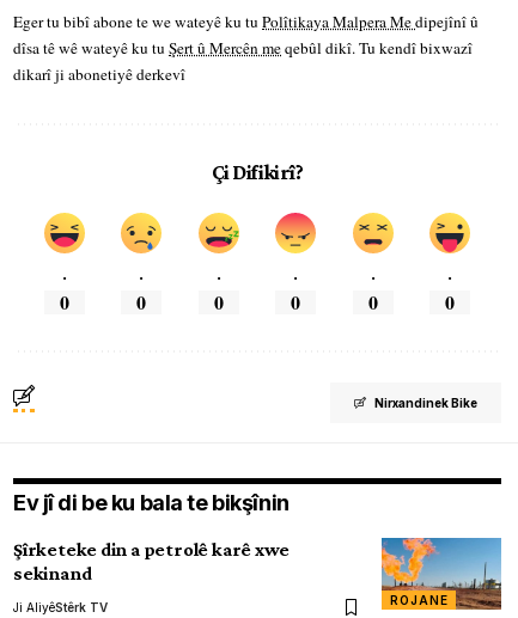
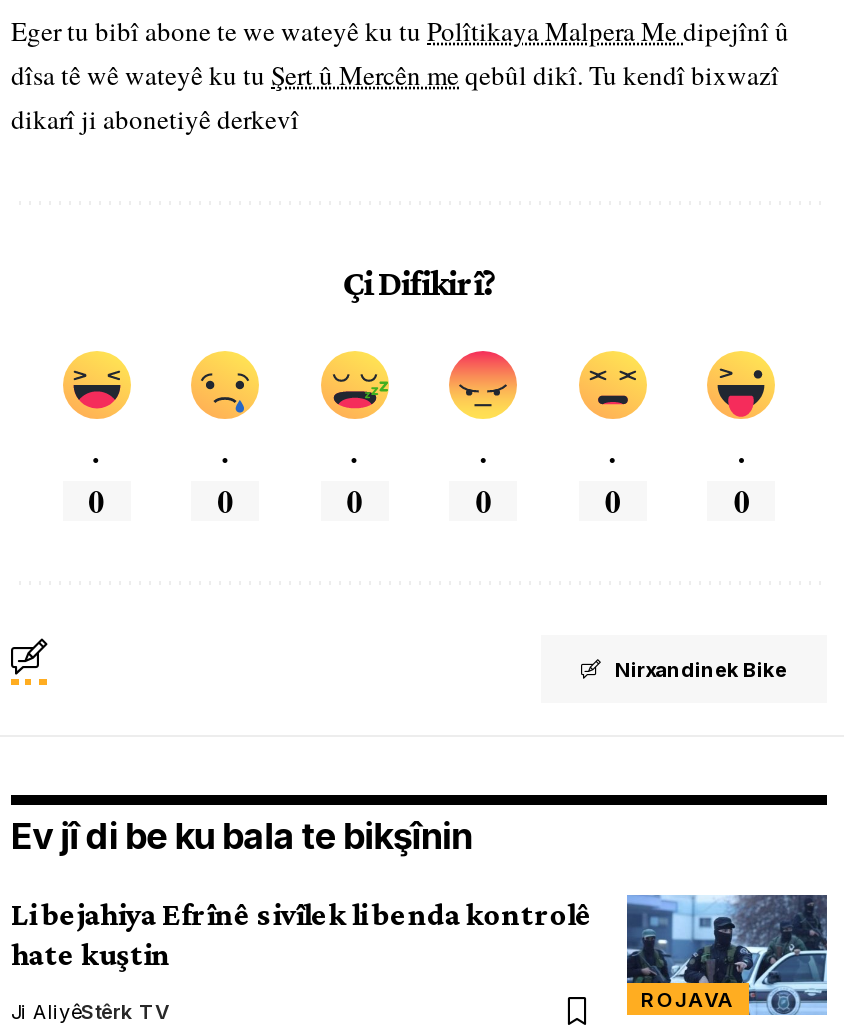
- Şîrketeke din a petrolê karê xwe
- sekinand
+ Li bejahiya Efrînê sivîlek li benda kontrolê
+ hate kuştin

- [image]
- ROJANE
+ [image]
+ ROJAVA
